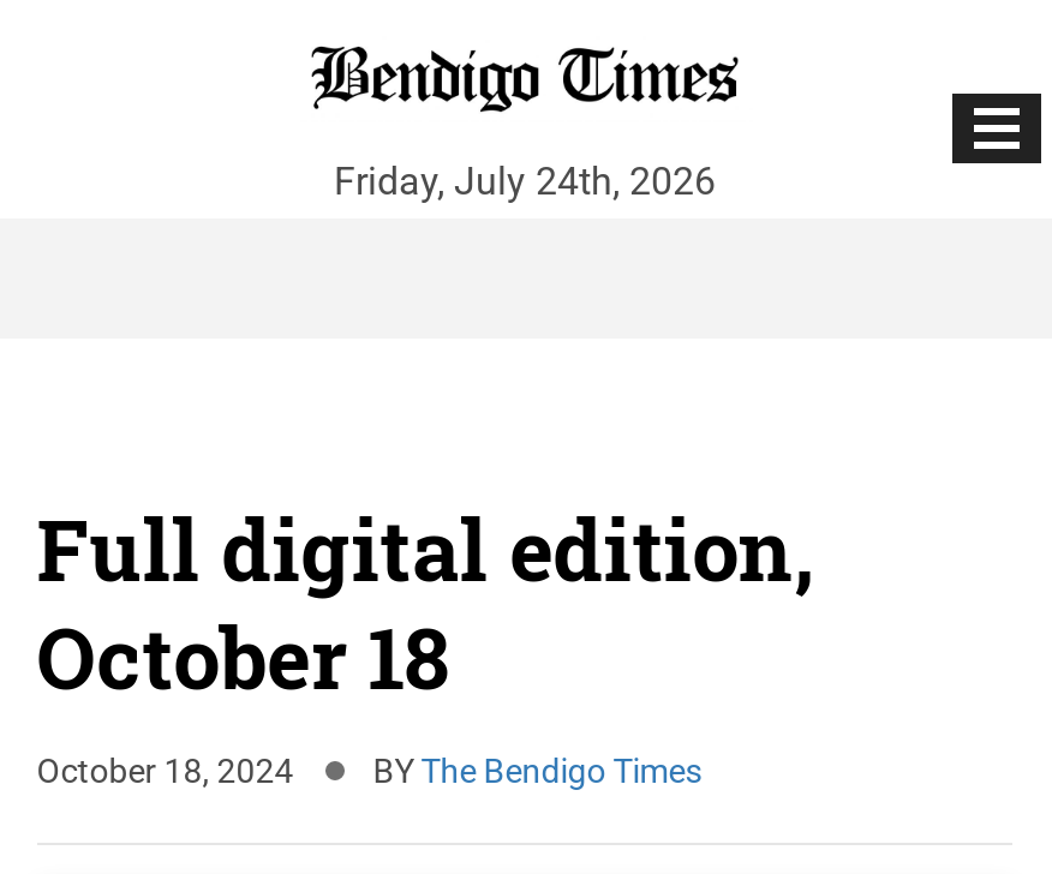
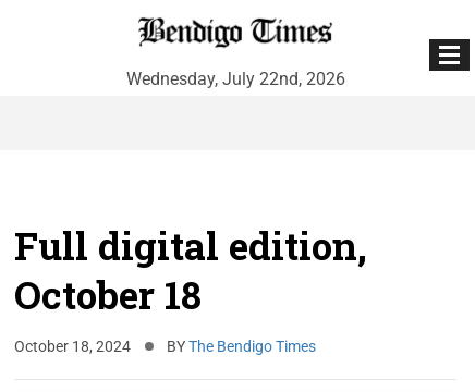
- Friday, July 24th, 2026
+ Wednesday, July 22nd, 2026
